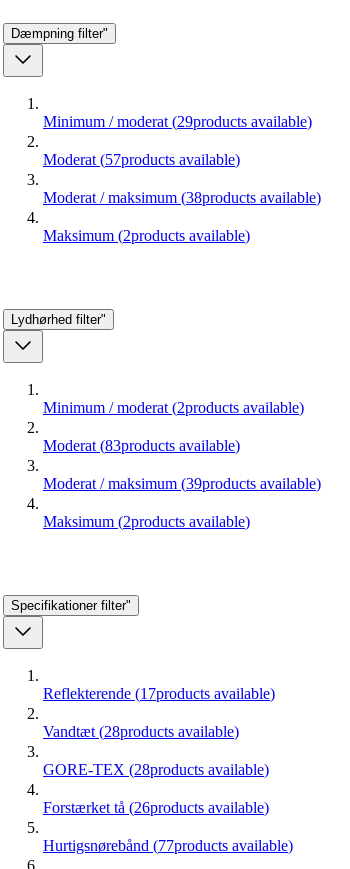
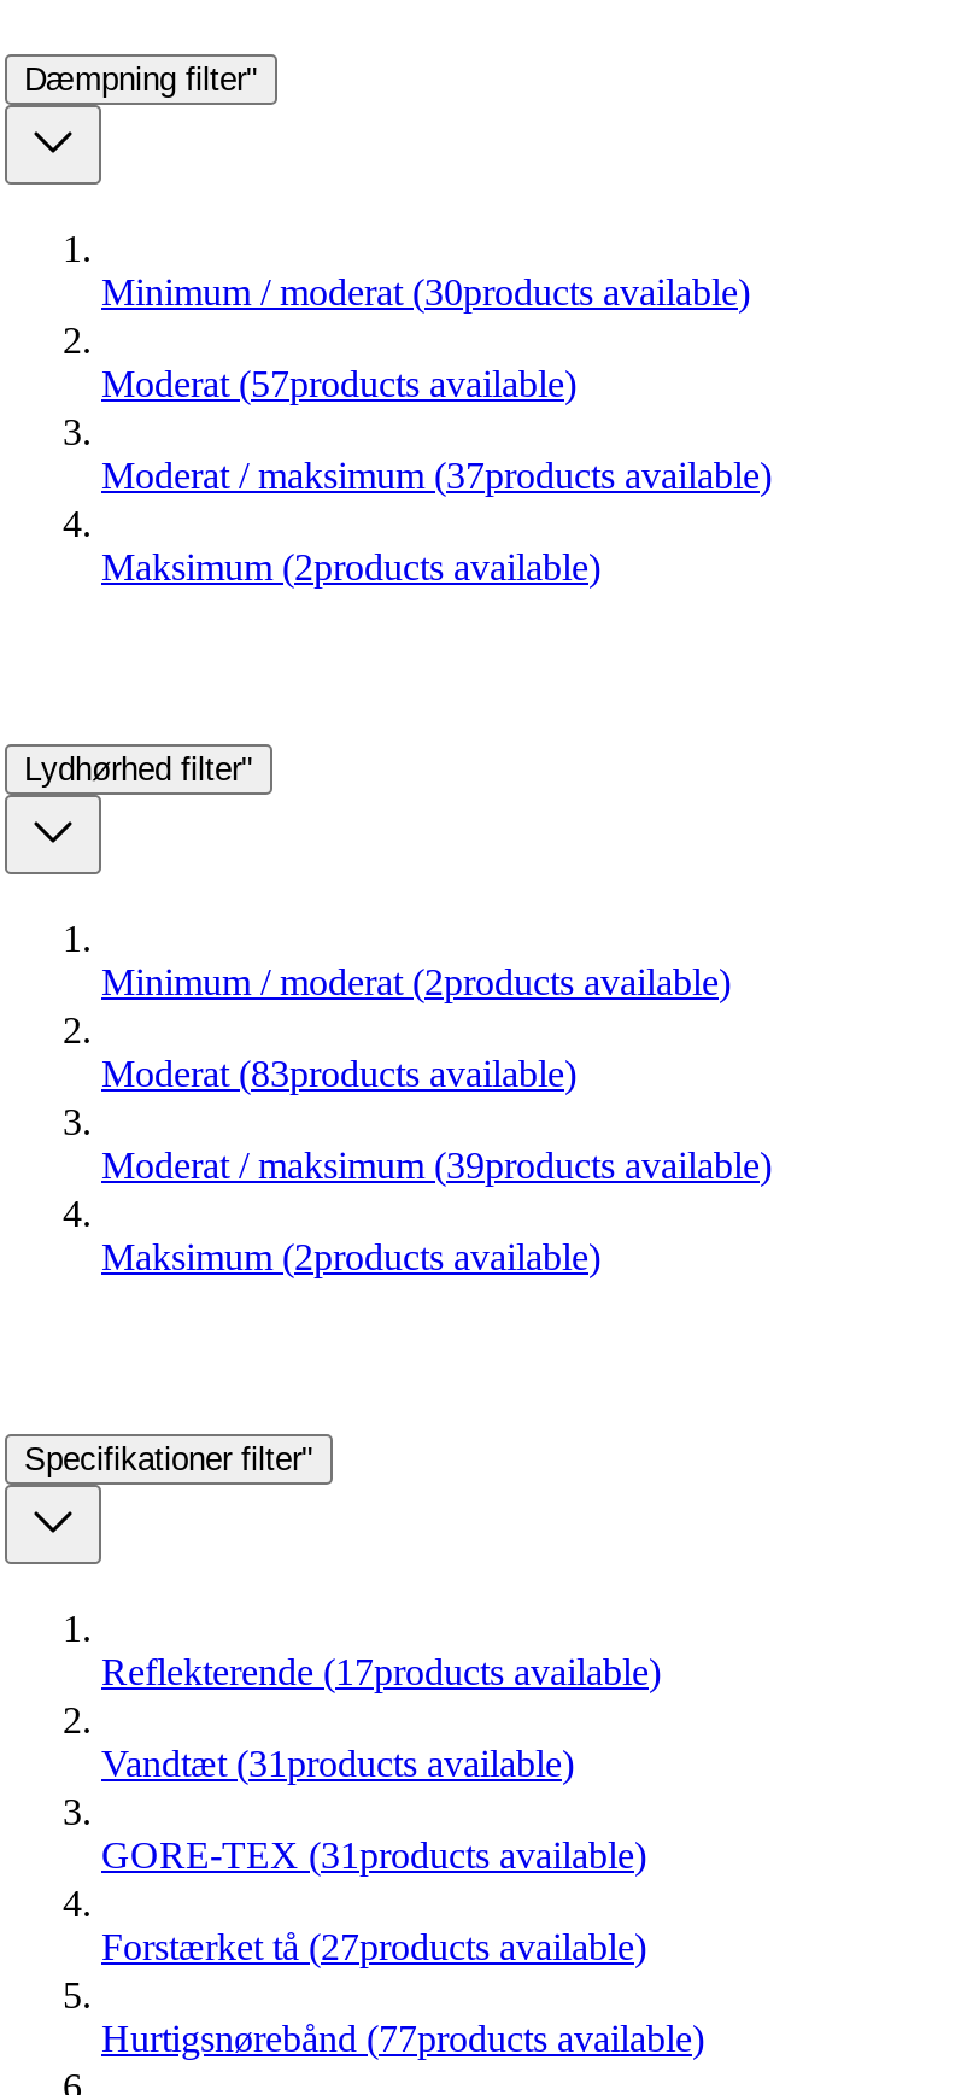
- Minimum / moderat (29products available)
+ Minimum / moderat (30products available)

- Moderat / maksimum (38products available)
+ Moderat / maksimum (37products available)

- Vandtæt (28 products available)
+ Vandtæt (31 products available)

- GORE-TEX (28 products available)
+ GORE-TEX (31 products available)

- Forstærket tå (26products available)
+ Forstærket tå (27products available)
